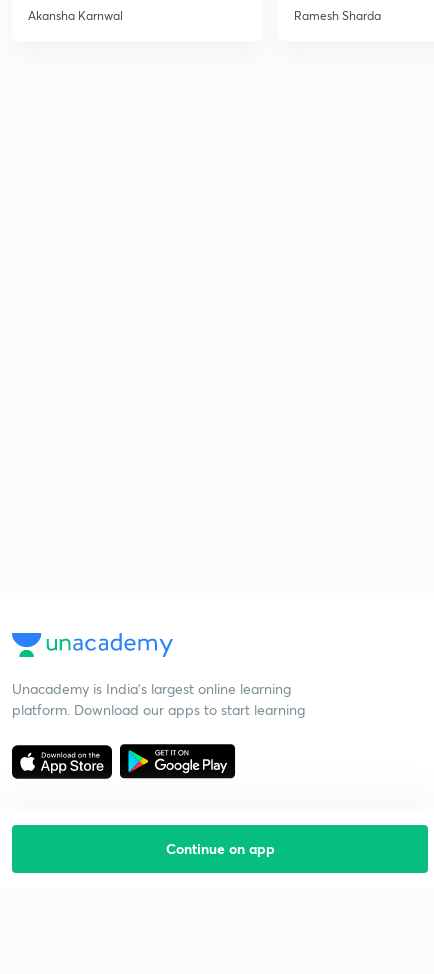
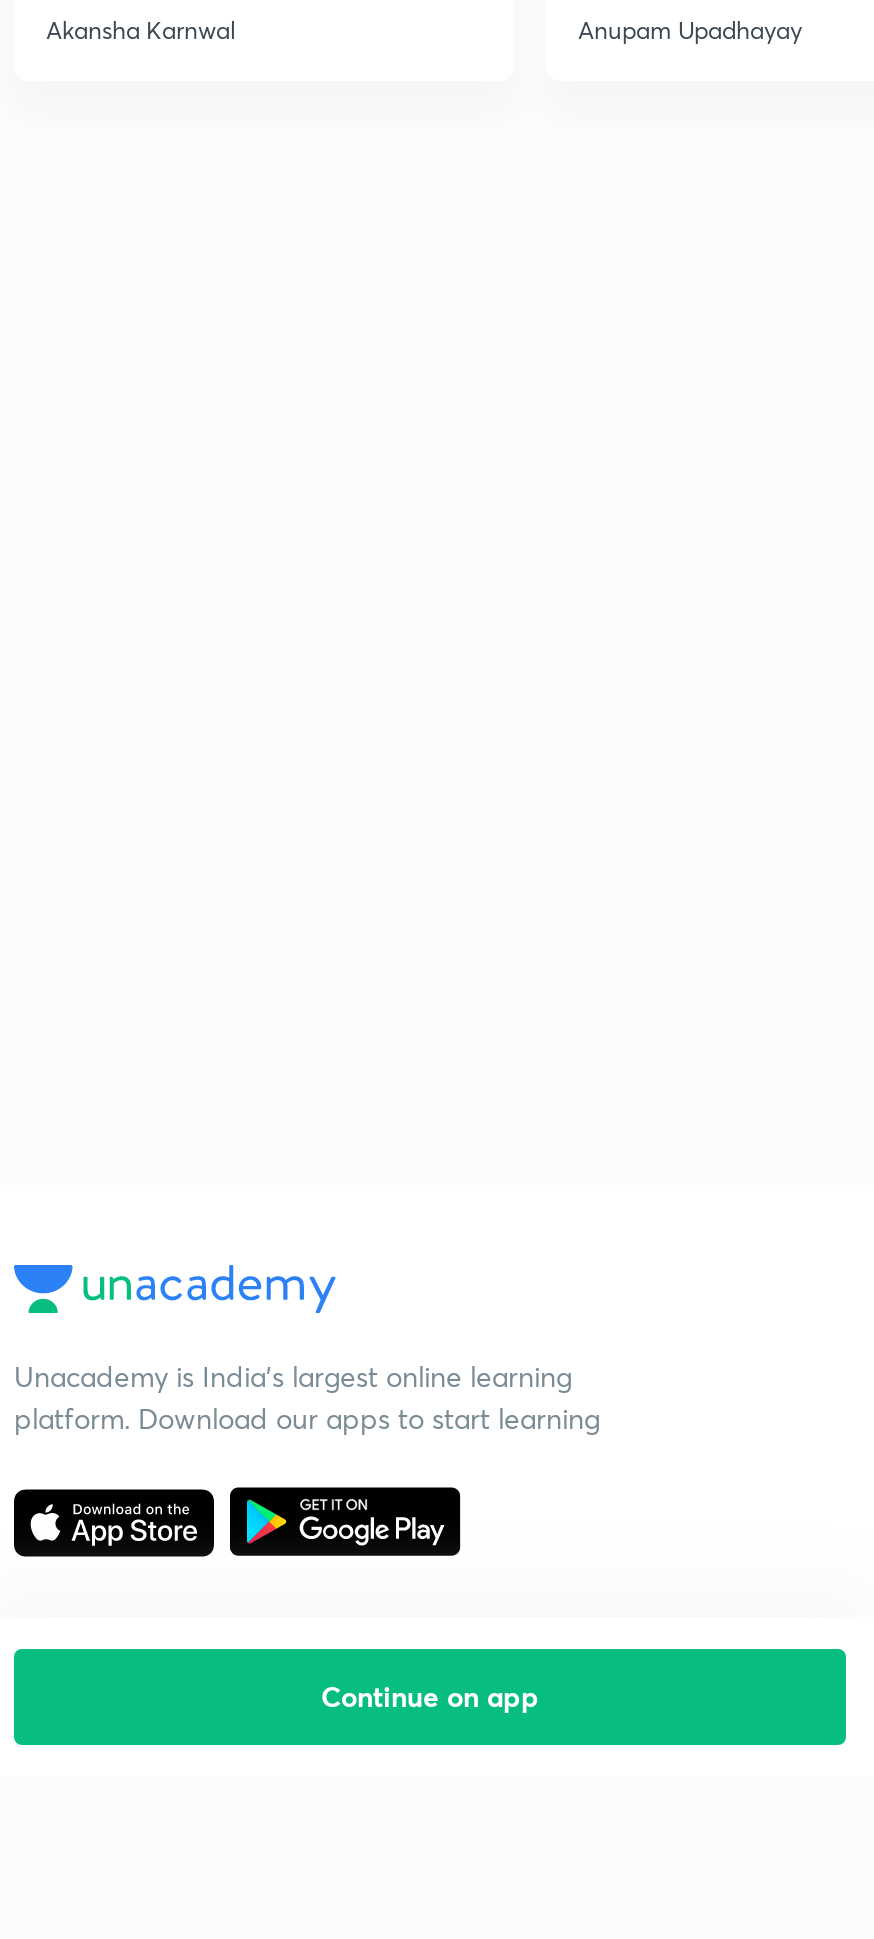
- Ramesh Sharda
+ Anupam Upadhayay
